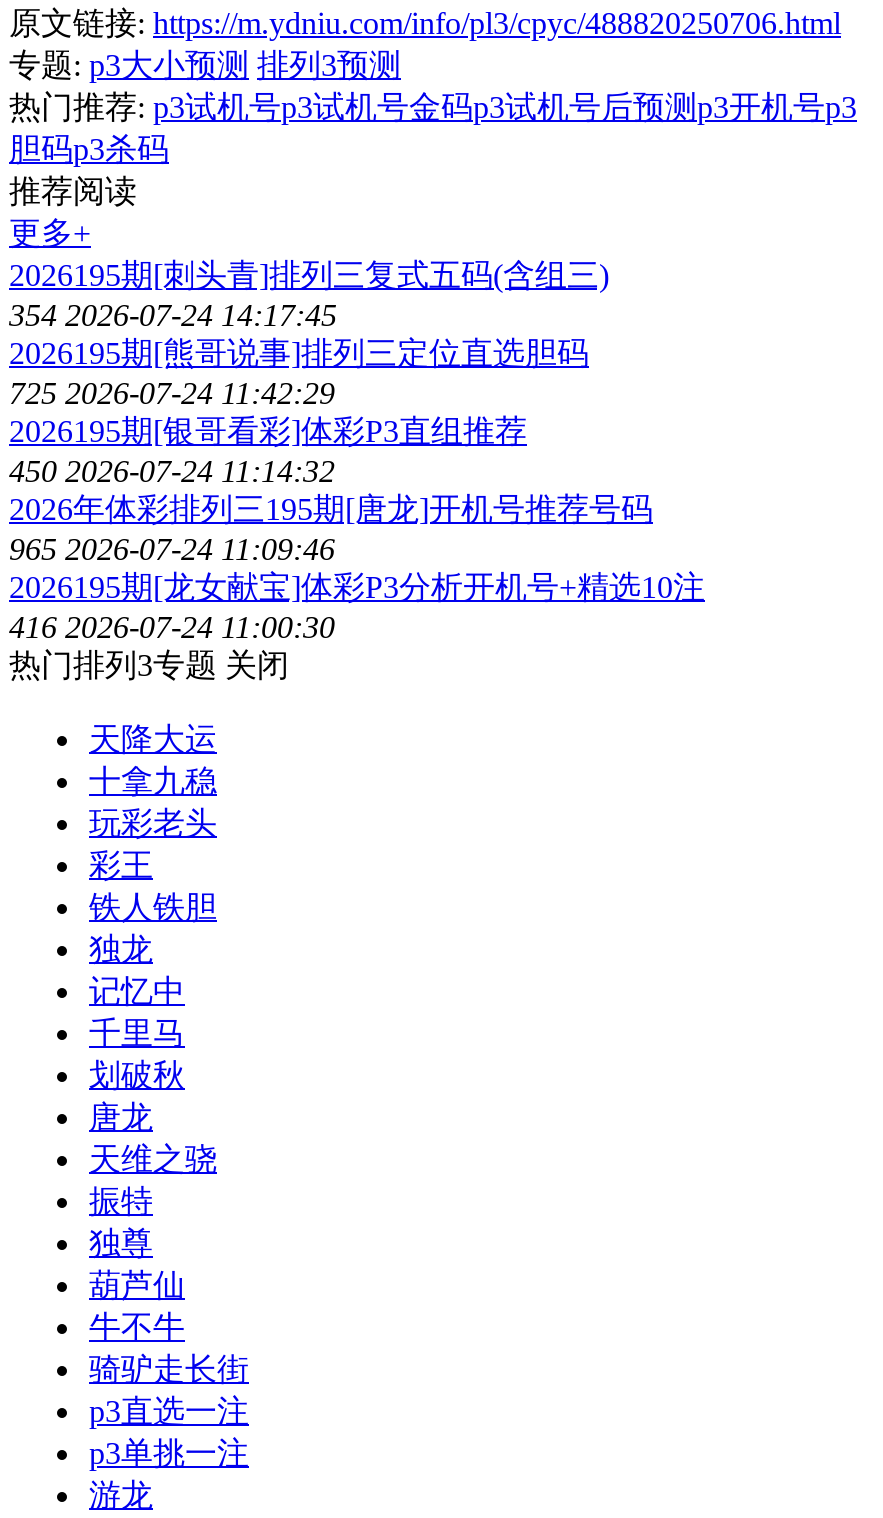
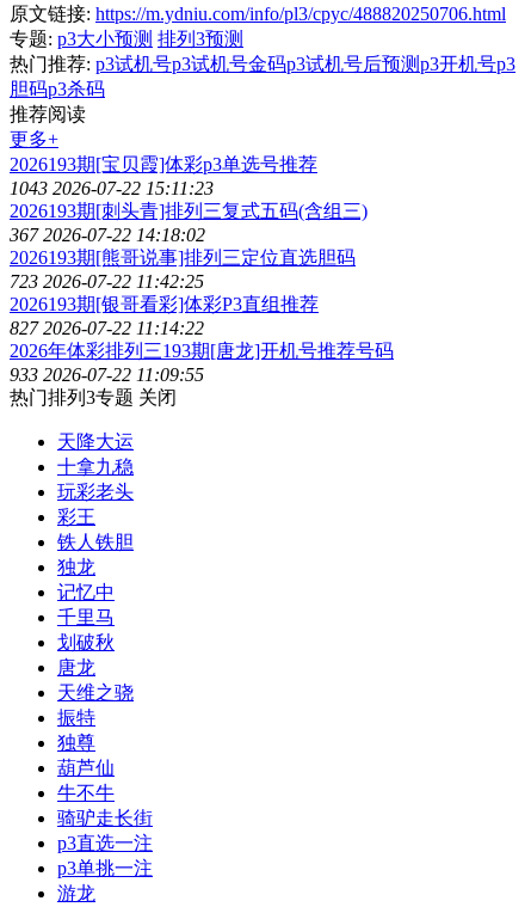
- 2026195期[刺头青]排列三复式五码(含组三)
- 354 2026-07-24 14:17:45
- 2026195期[熊哥说事]排列三定位直选胆码
- 725 2026-07-24 11:42:29
- 2026195期[银哥看彩]体彩P3直组推荐
- 450 2026-07-24 11:14:32
- 2026年体彩排列三195期[唐龙]开机号推荐号码
- 965 2026-07-24 11:09:46
- 2026195期[龙女献宝]体彩P3分析开机号+精选10注
- 416 2026-07-24 11:00:30
+ 2026193期[宝贝霞]体彩p3单选号推荐
+ 1043 2026-07-22 15:11:23
+ 2026193期[刺头青]排列三复式五码(含组三)
+ 367 2026-07-22 14:18:02
+ 2026193期[熊哥说事]排列三定位直选胆码
+ 723 2026-07-22 11:42:25
+ 2026193期[银哥看彩]体彩P3直组推荐
+ 827 2026-07-22 11:14:22
+ 2026年体彩排列三193期[唐龙]开机号推荐号码
+ 933 2026-07-22 11:09:55
